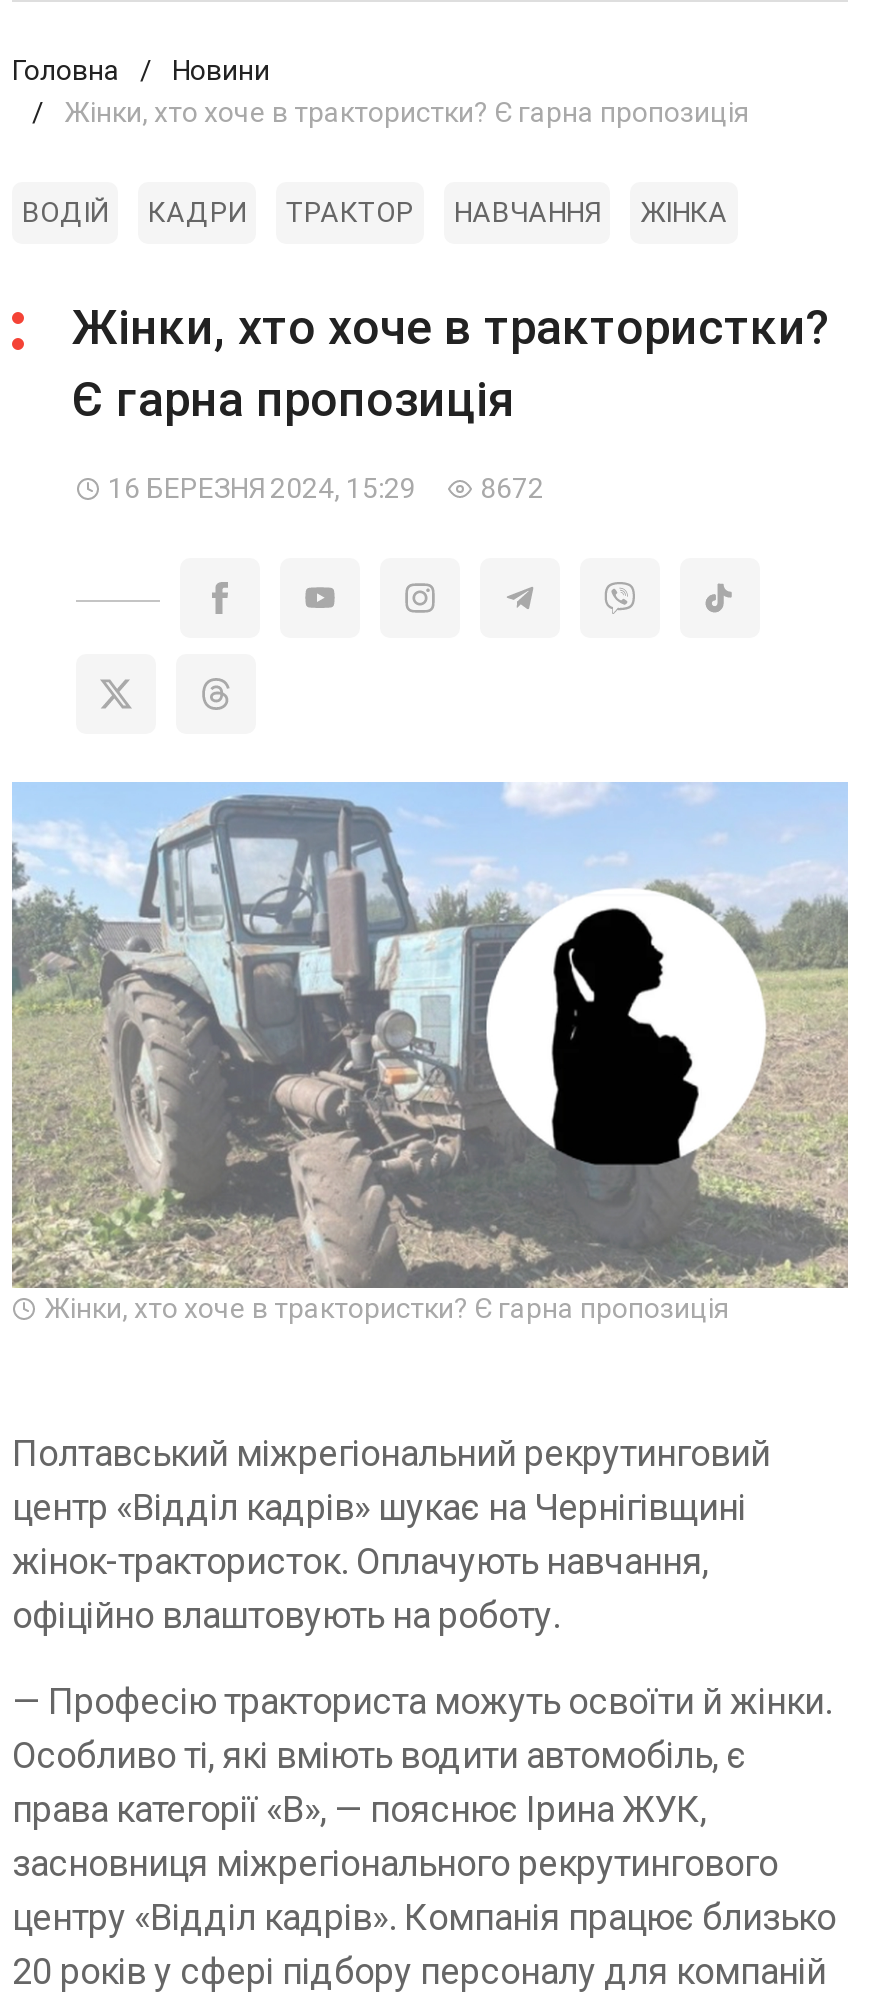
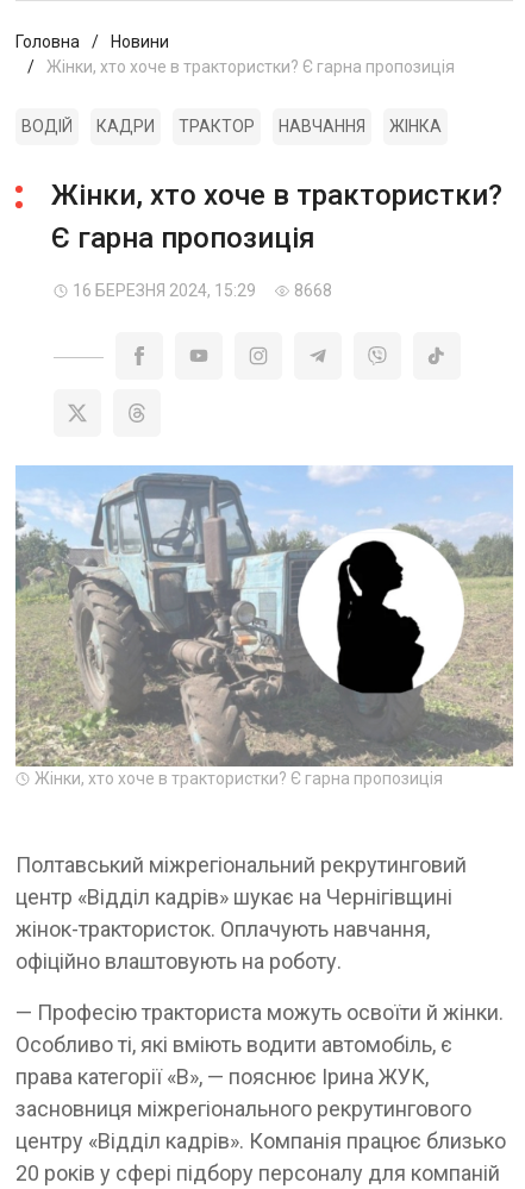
- 16 БЕРЕЗНЯ 2024, 15:29 8672
+ 16 БЕРЕЗНЯ 2024, 15:29 8668
